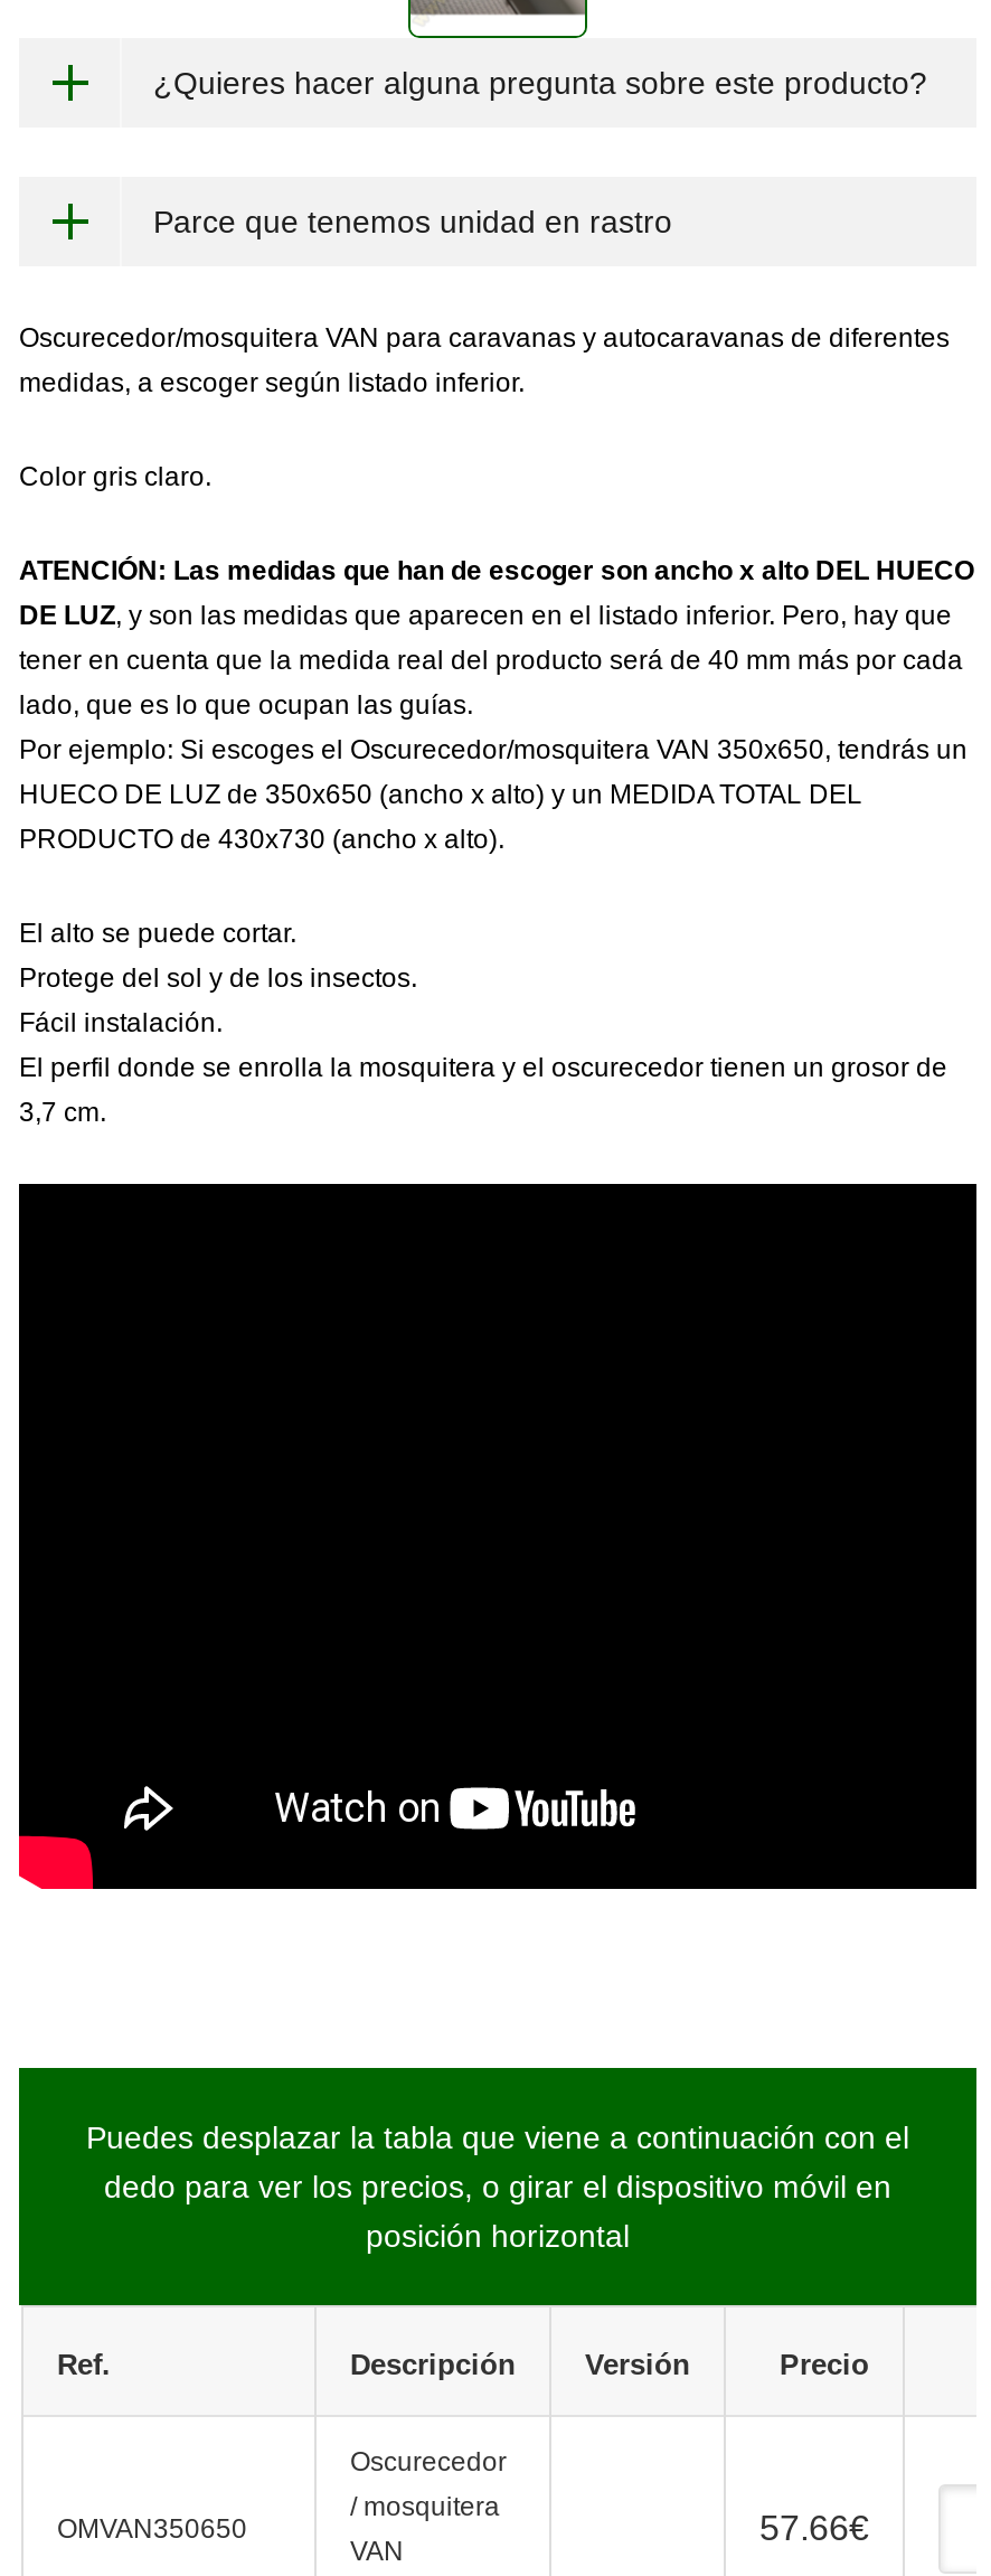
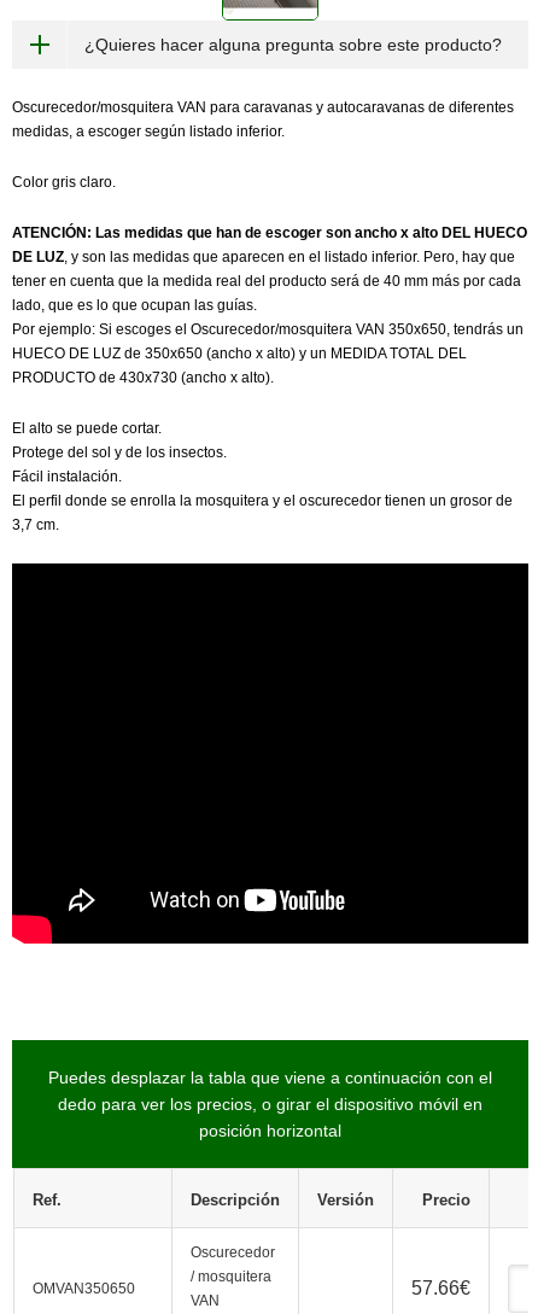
- Parce que tenemos unidad en rastro
